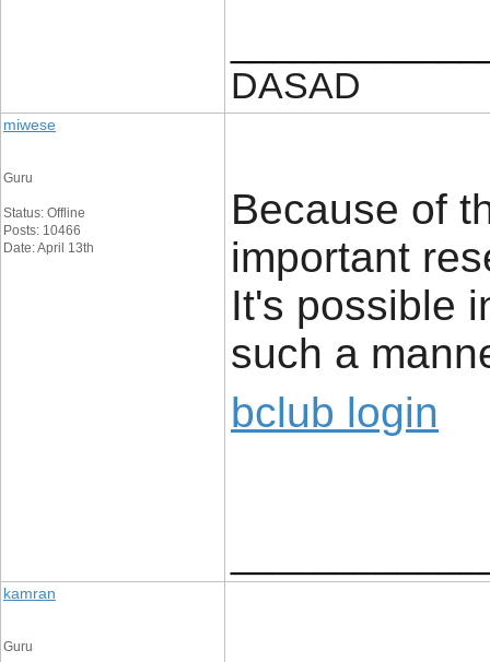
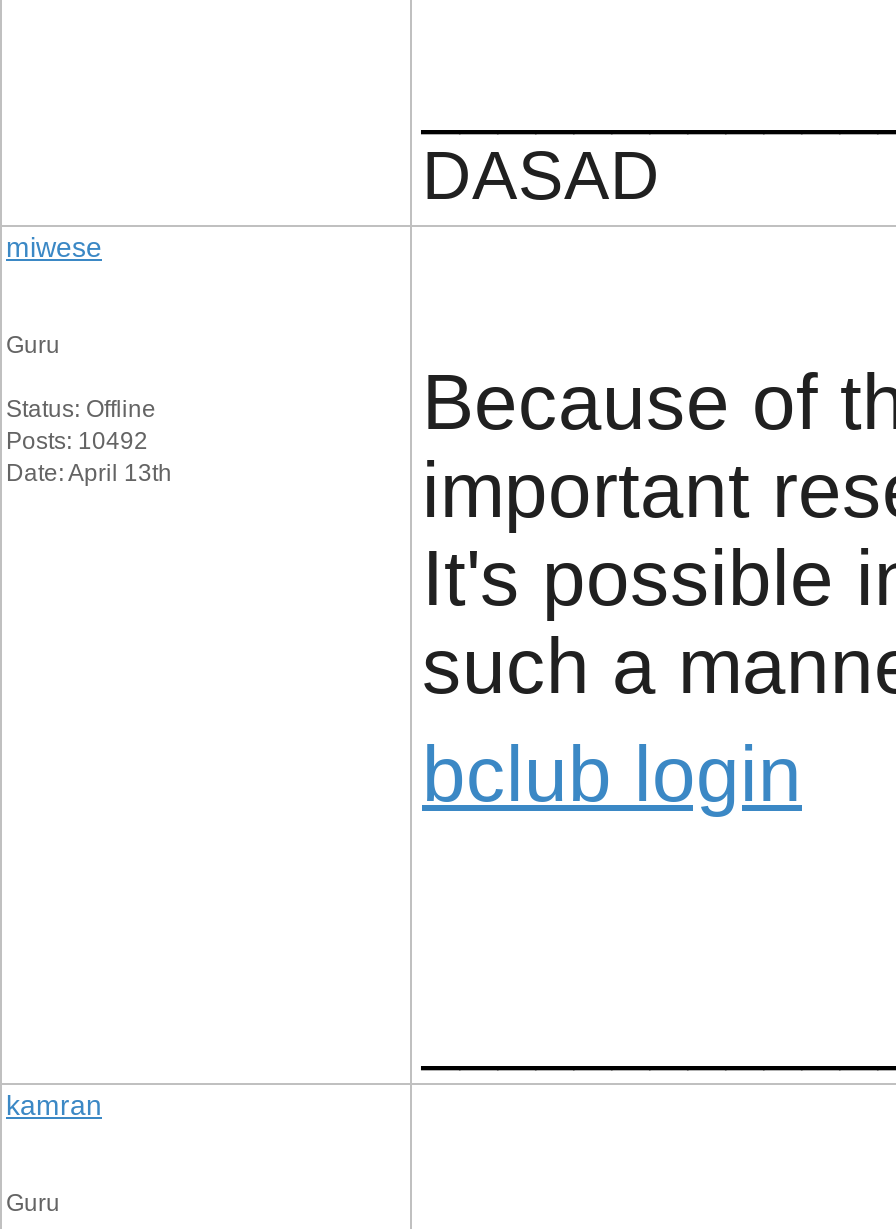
- Posts: 10466
+ Posts: 10492
